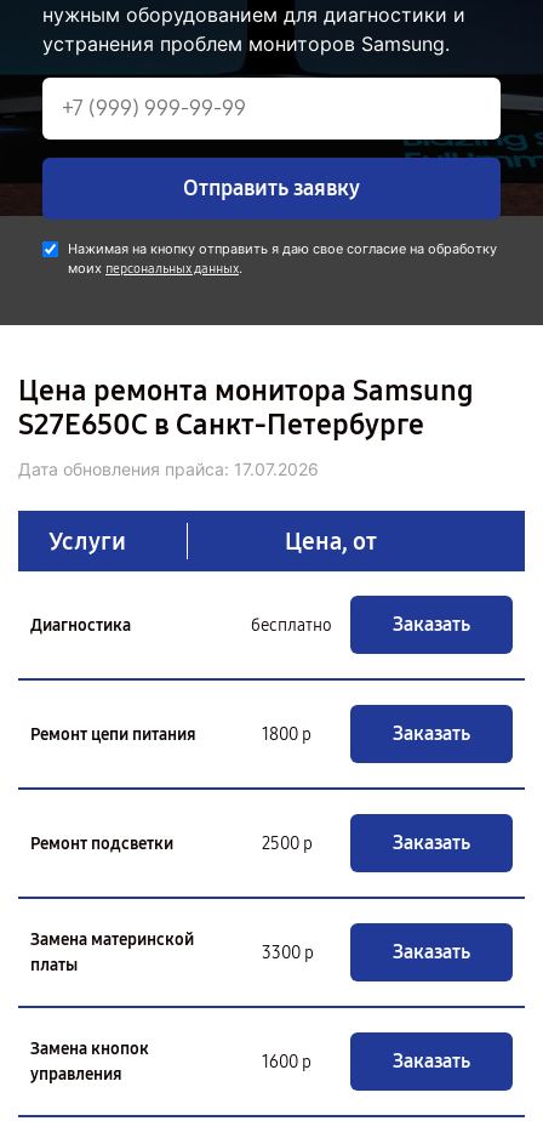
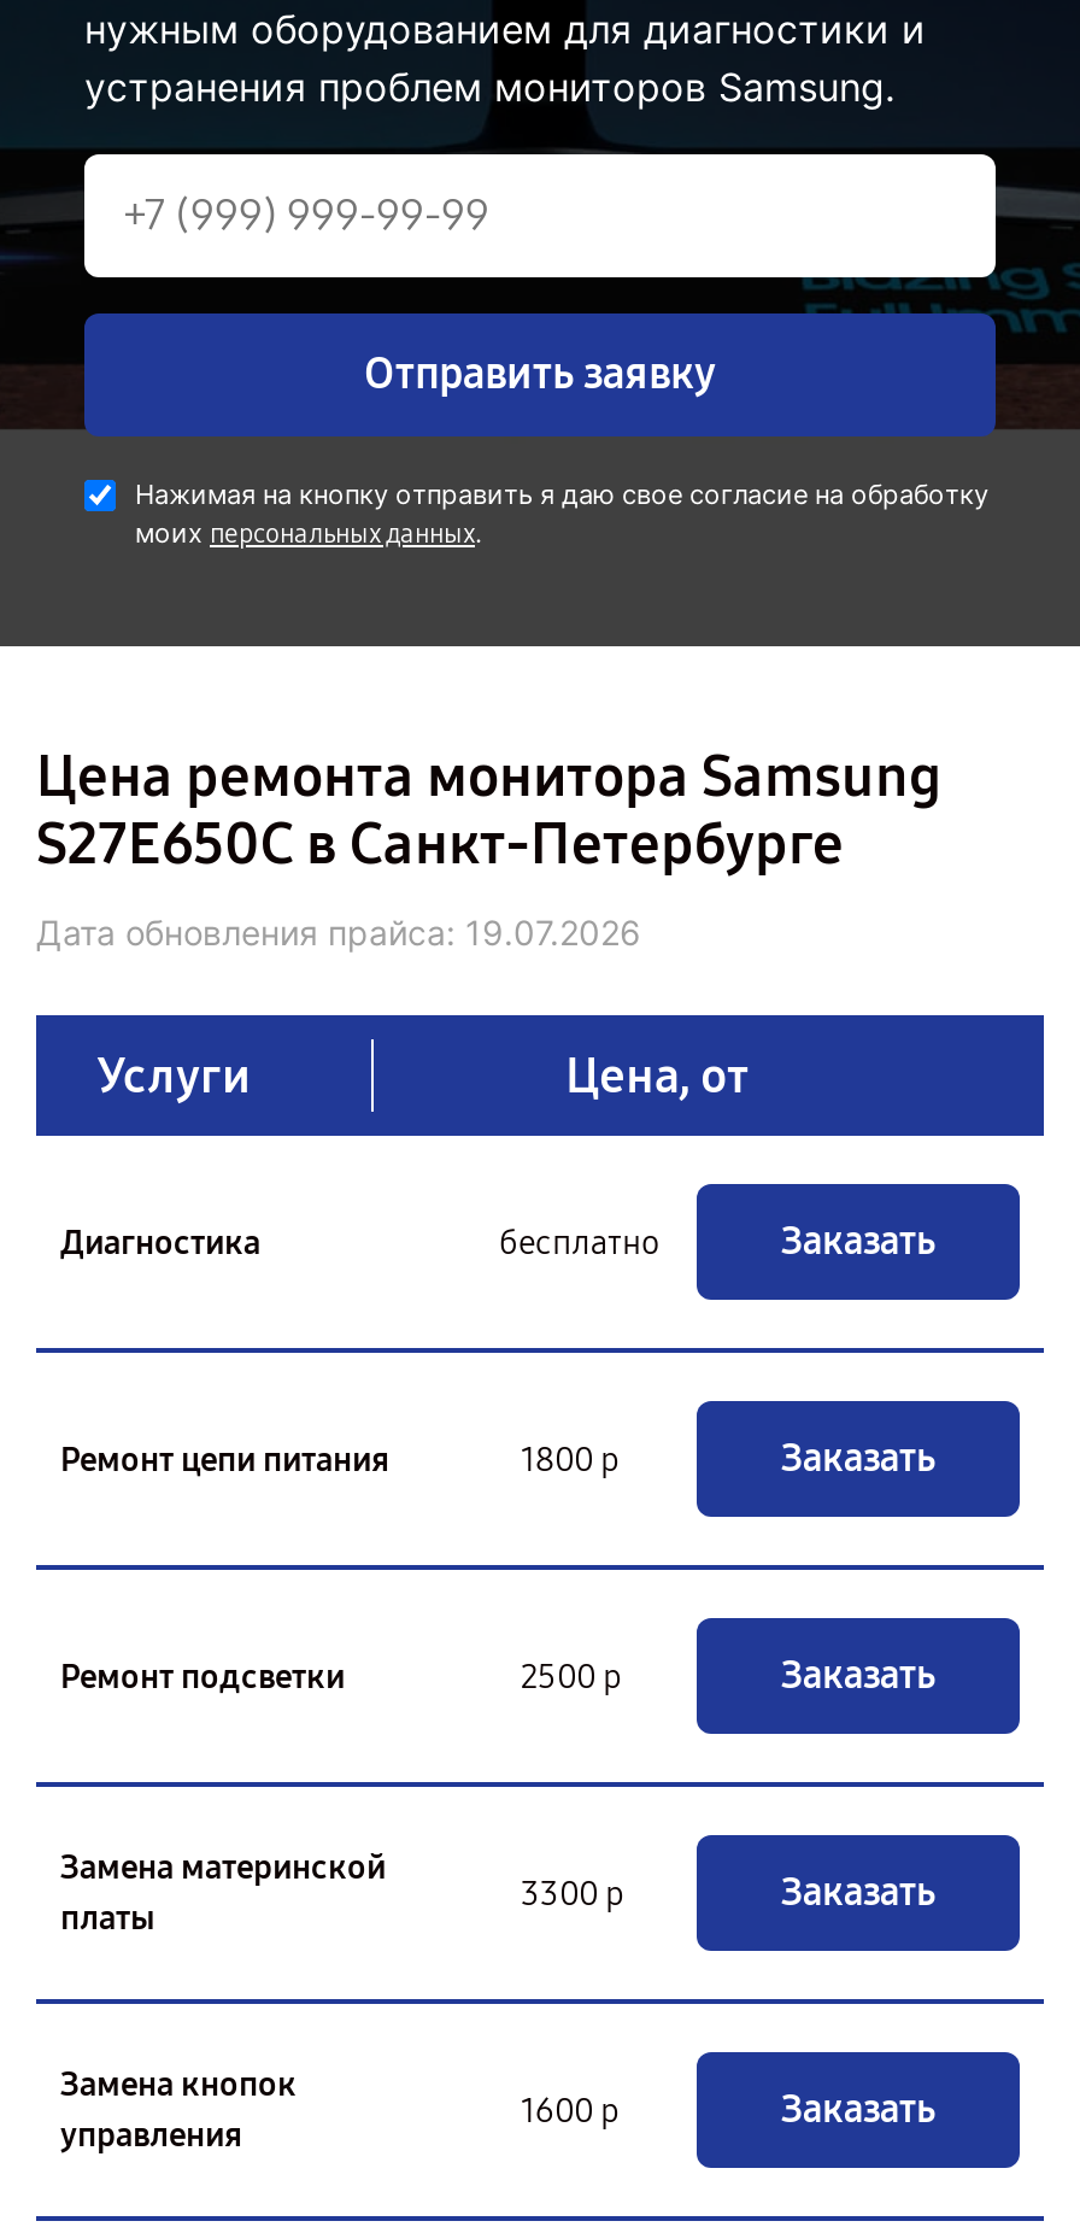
- Дата обновления прайса: 17.07.2026
+ Дата обновления прайса: 19.07.2026
